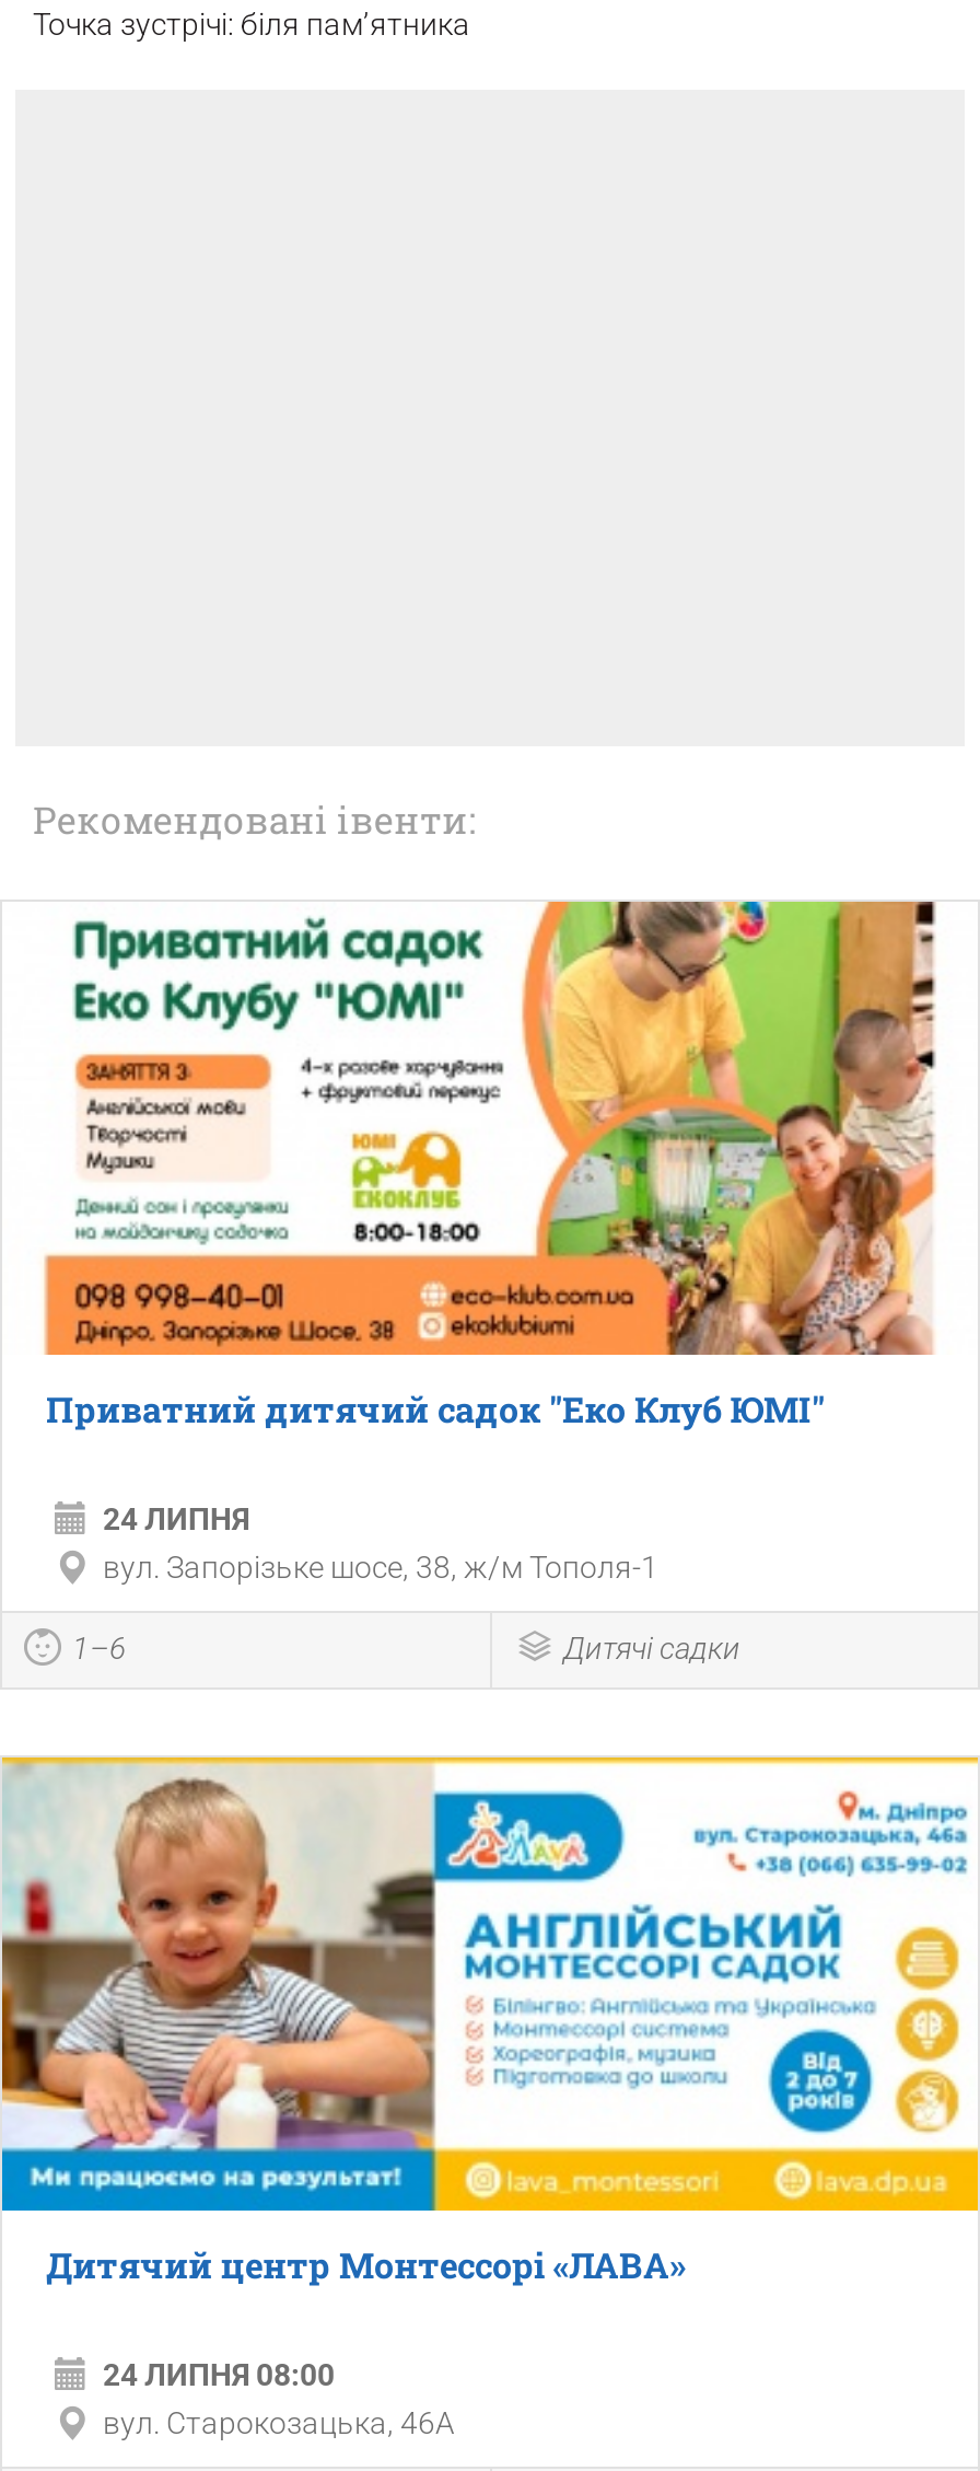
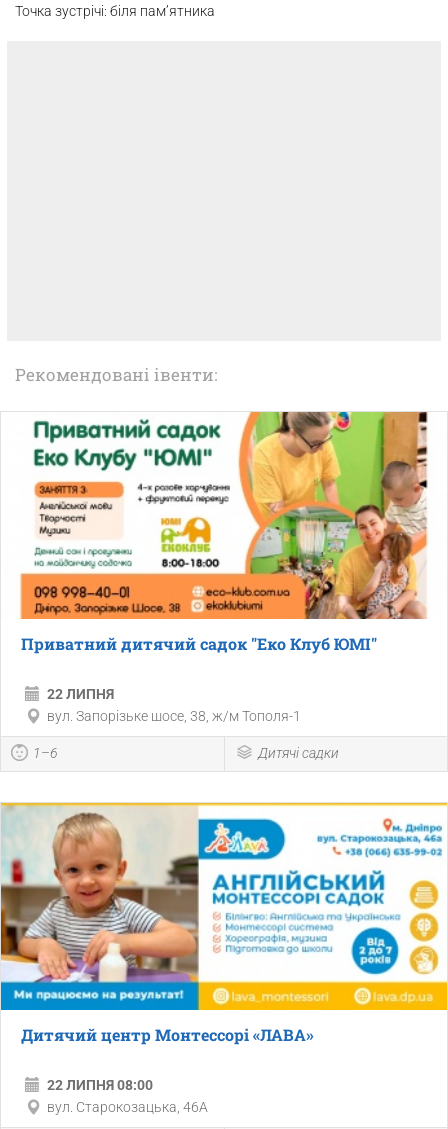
- 24 ЛИПНЯ
+ 22 ЛИПНЯ

- 24 ЛИПНЯ 08:00
+ 22 ЛИПНЯ 08:00
